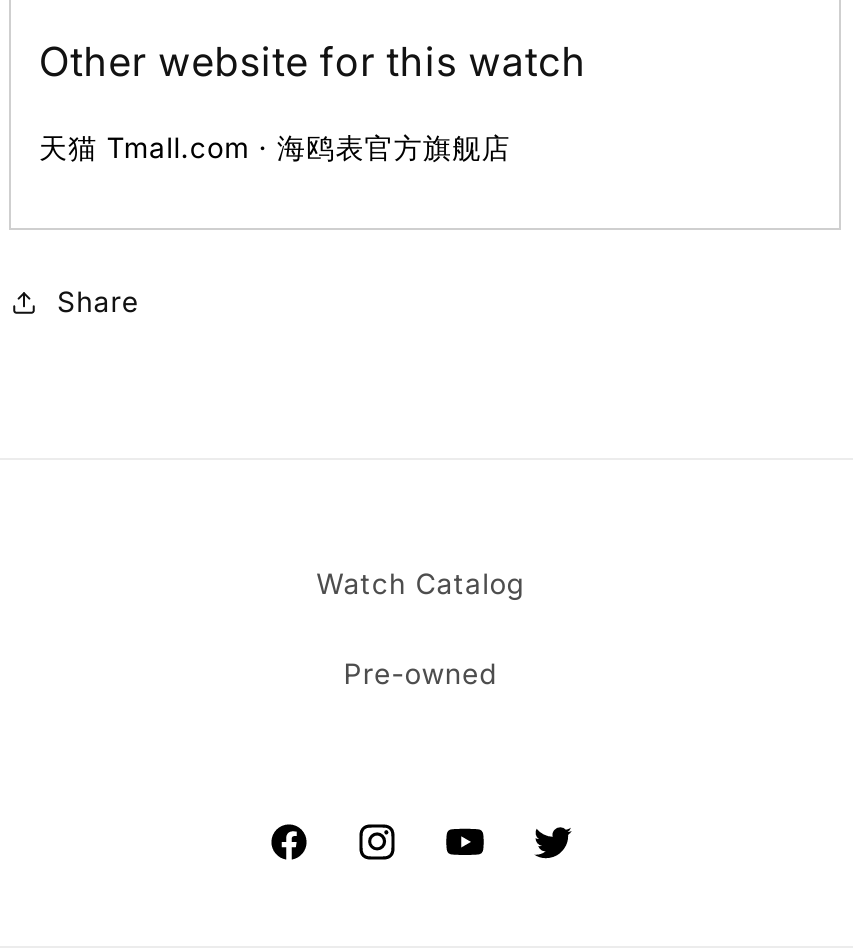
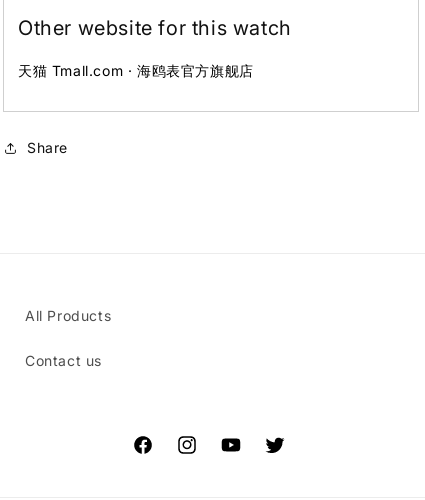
- Watch Catalog
+ All Products

- Pre-owned
+ Contact us
